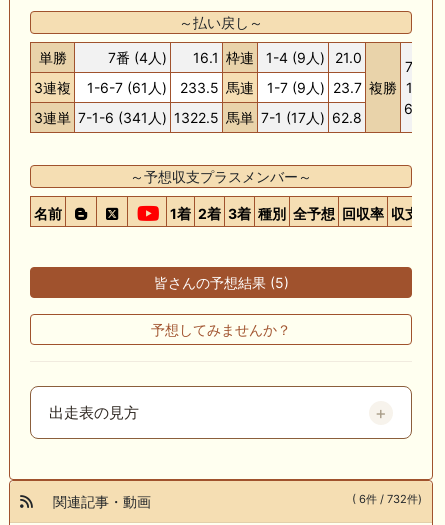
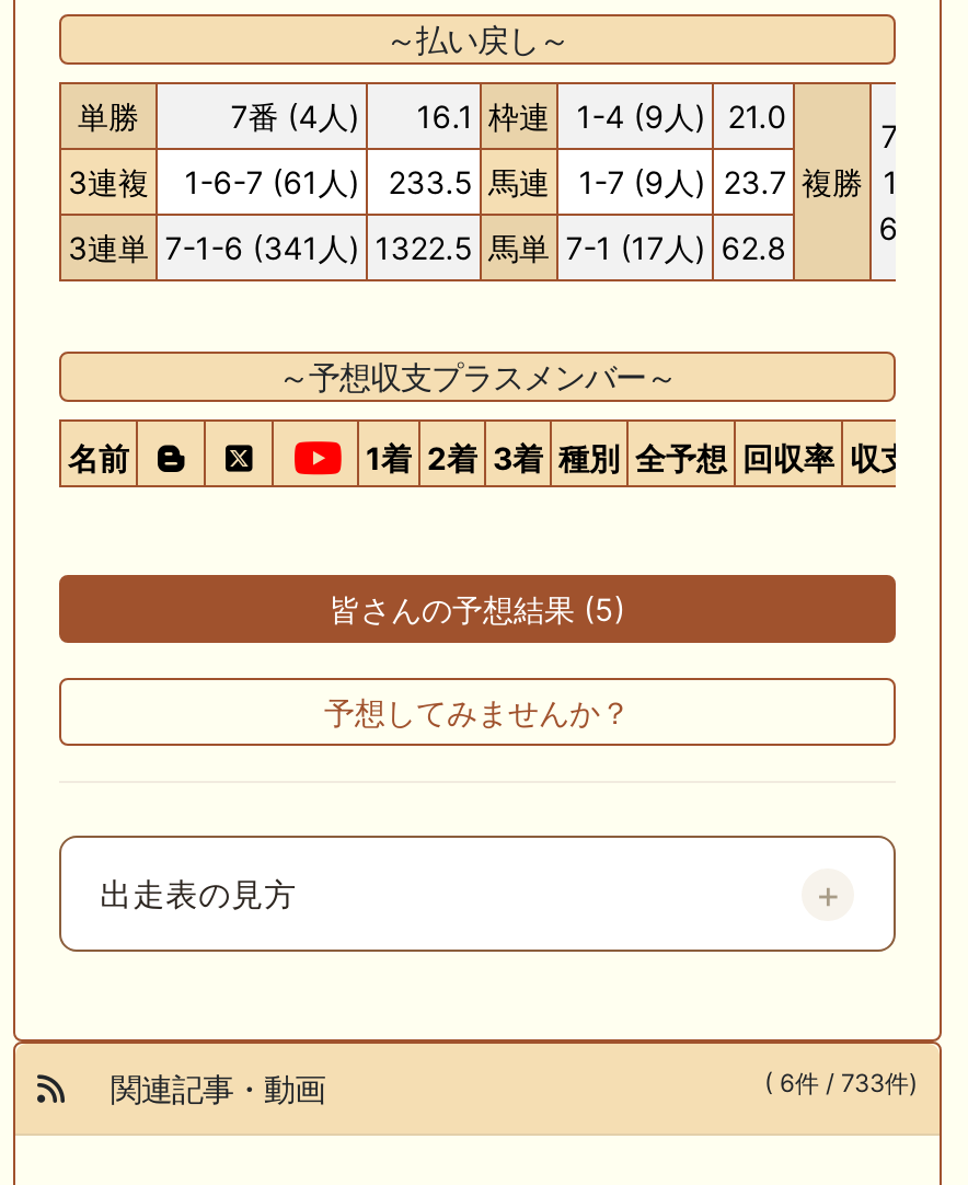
- ( 6件 / 732件)
+ ( 6件 / 733件)
